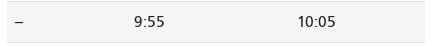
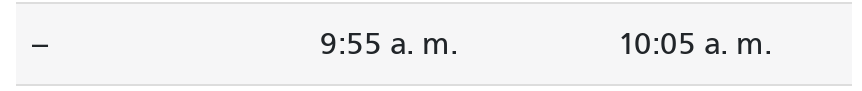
- 9:55
- 10:05
+ 9:55 a. m.
+ 10:05 a. m.
